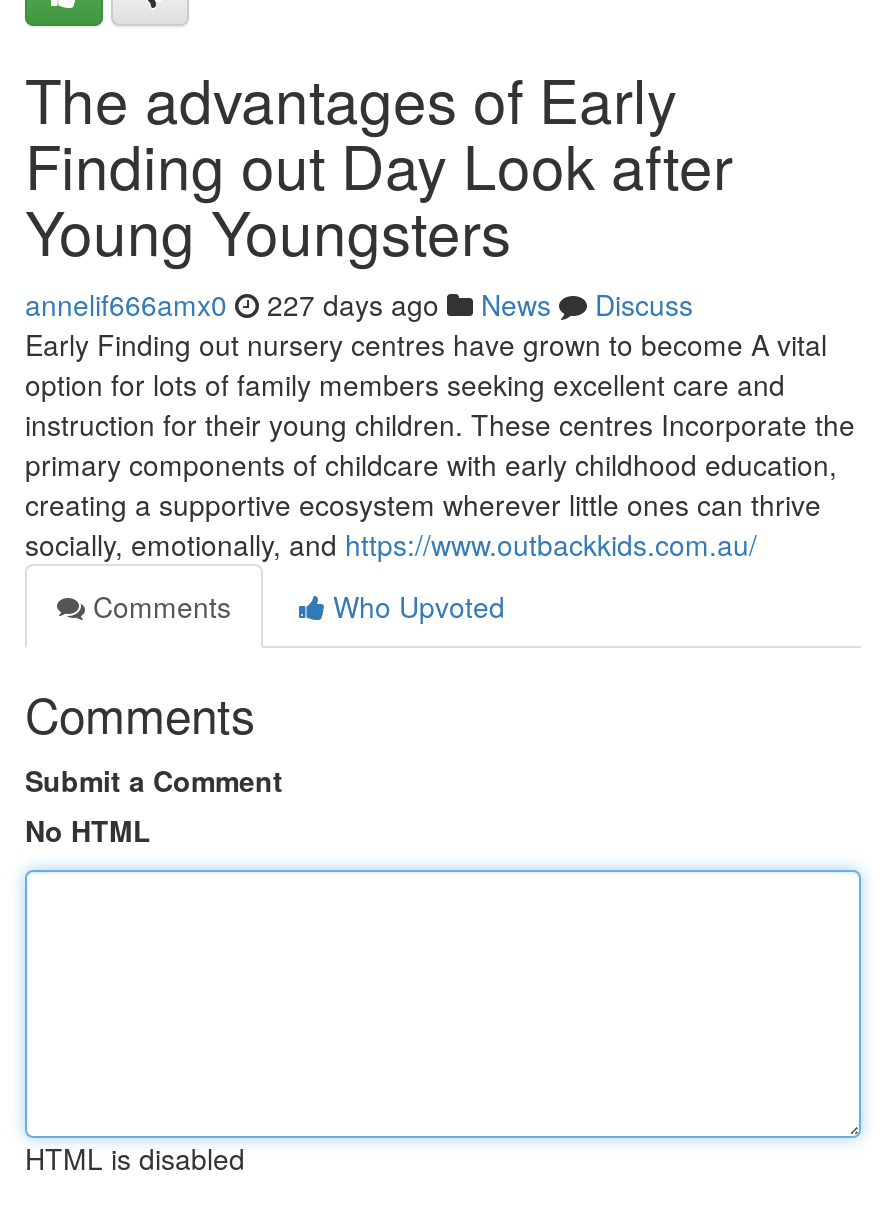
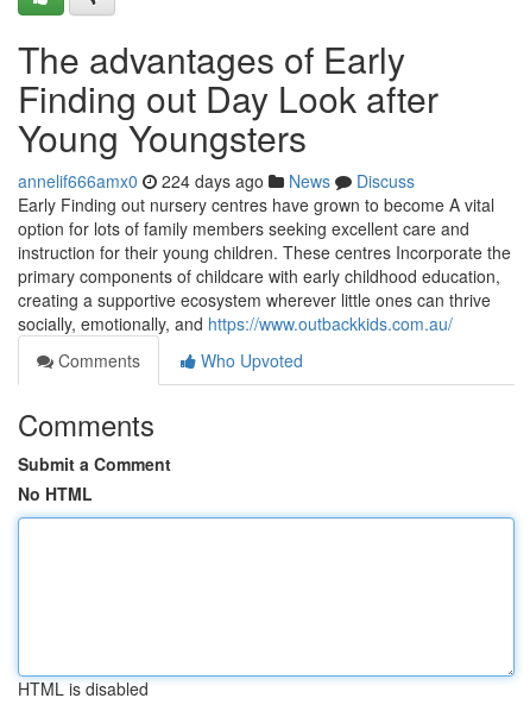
- annelif666amx0 227 days ago News Discuss
+ annelif666amx0 224 days ago News Discuss
